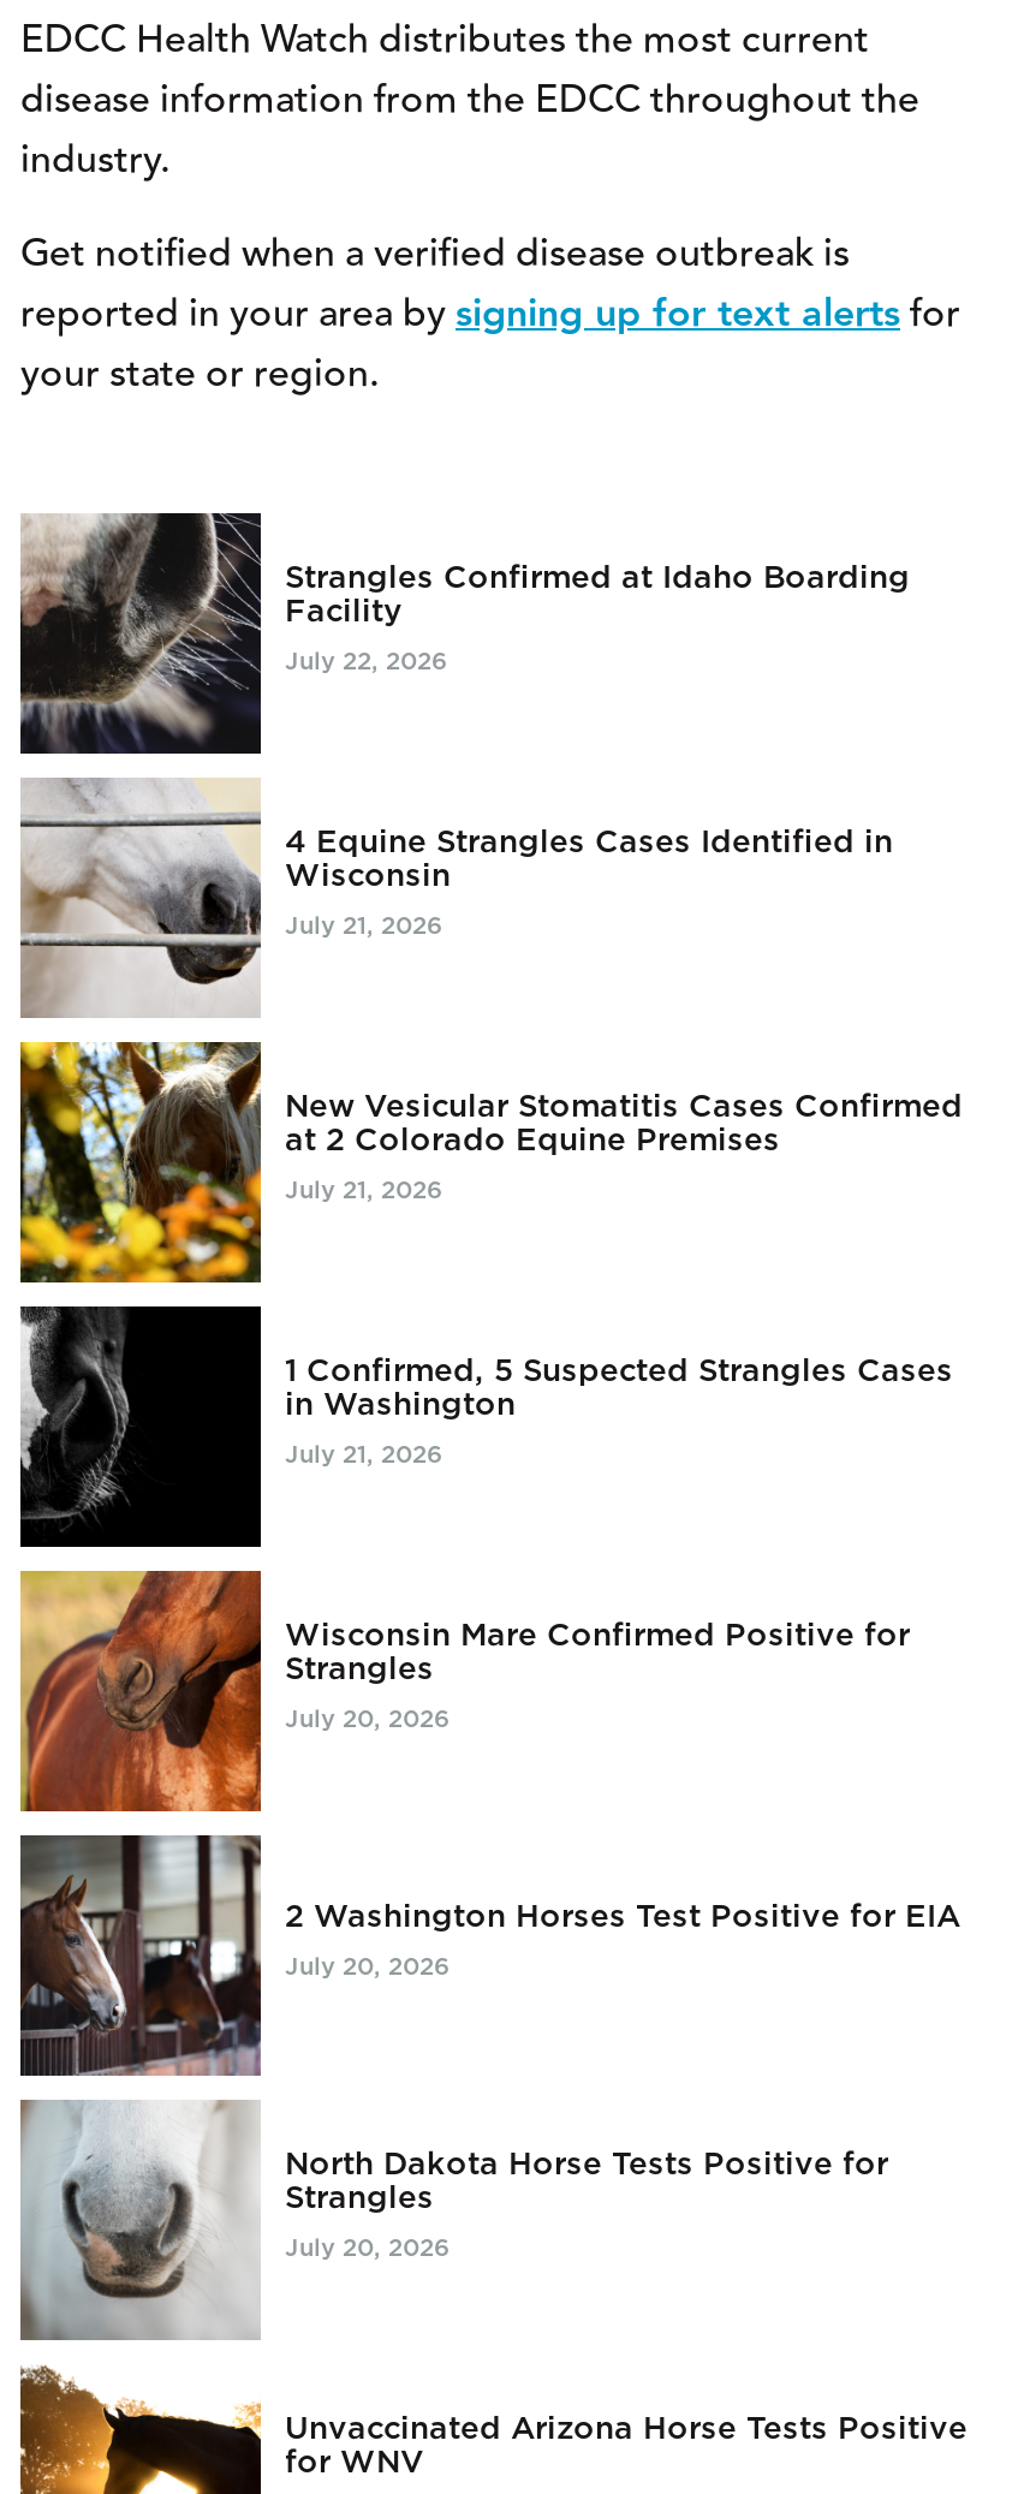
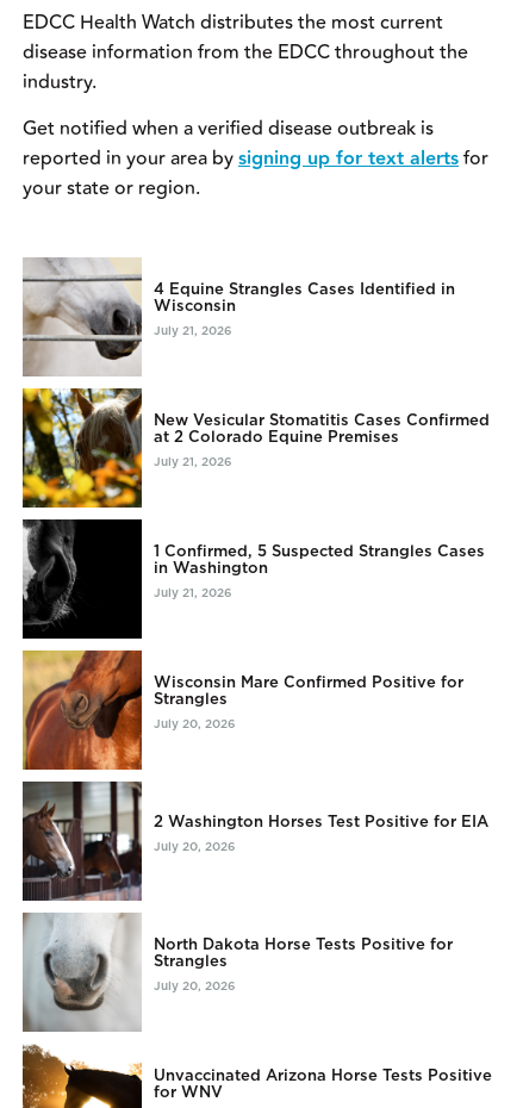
- [image]
- Strangles Confirmed at Idaho Boarding
- Facility
- July 22, 2026
